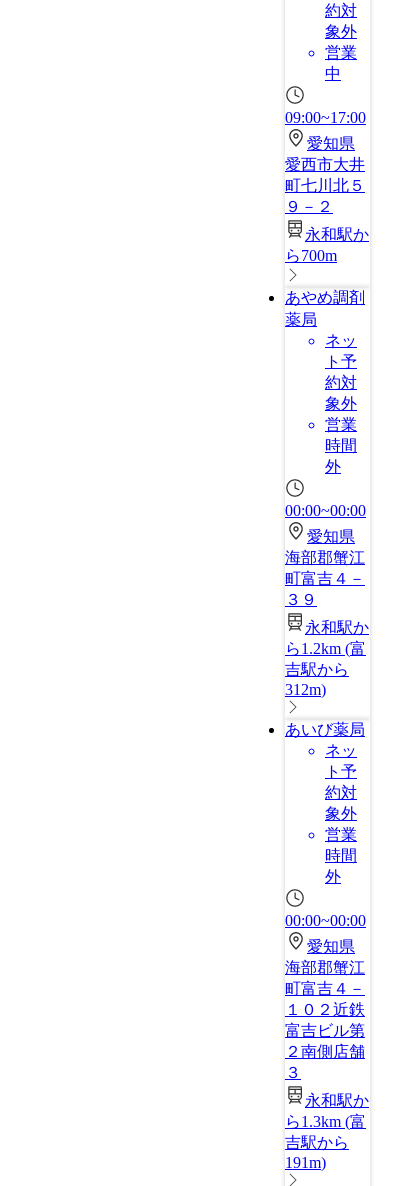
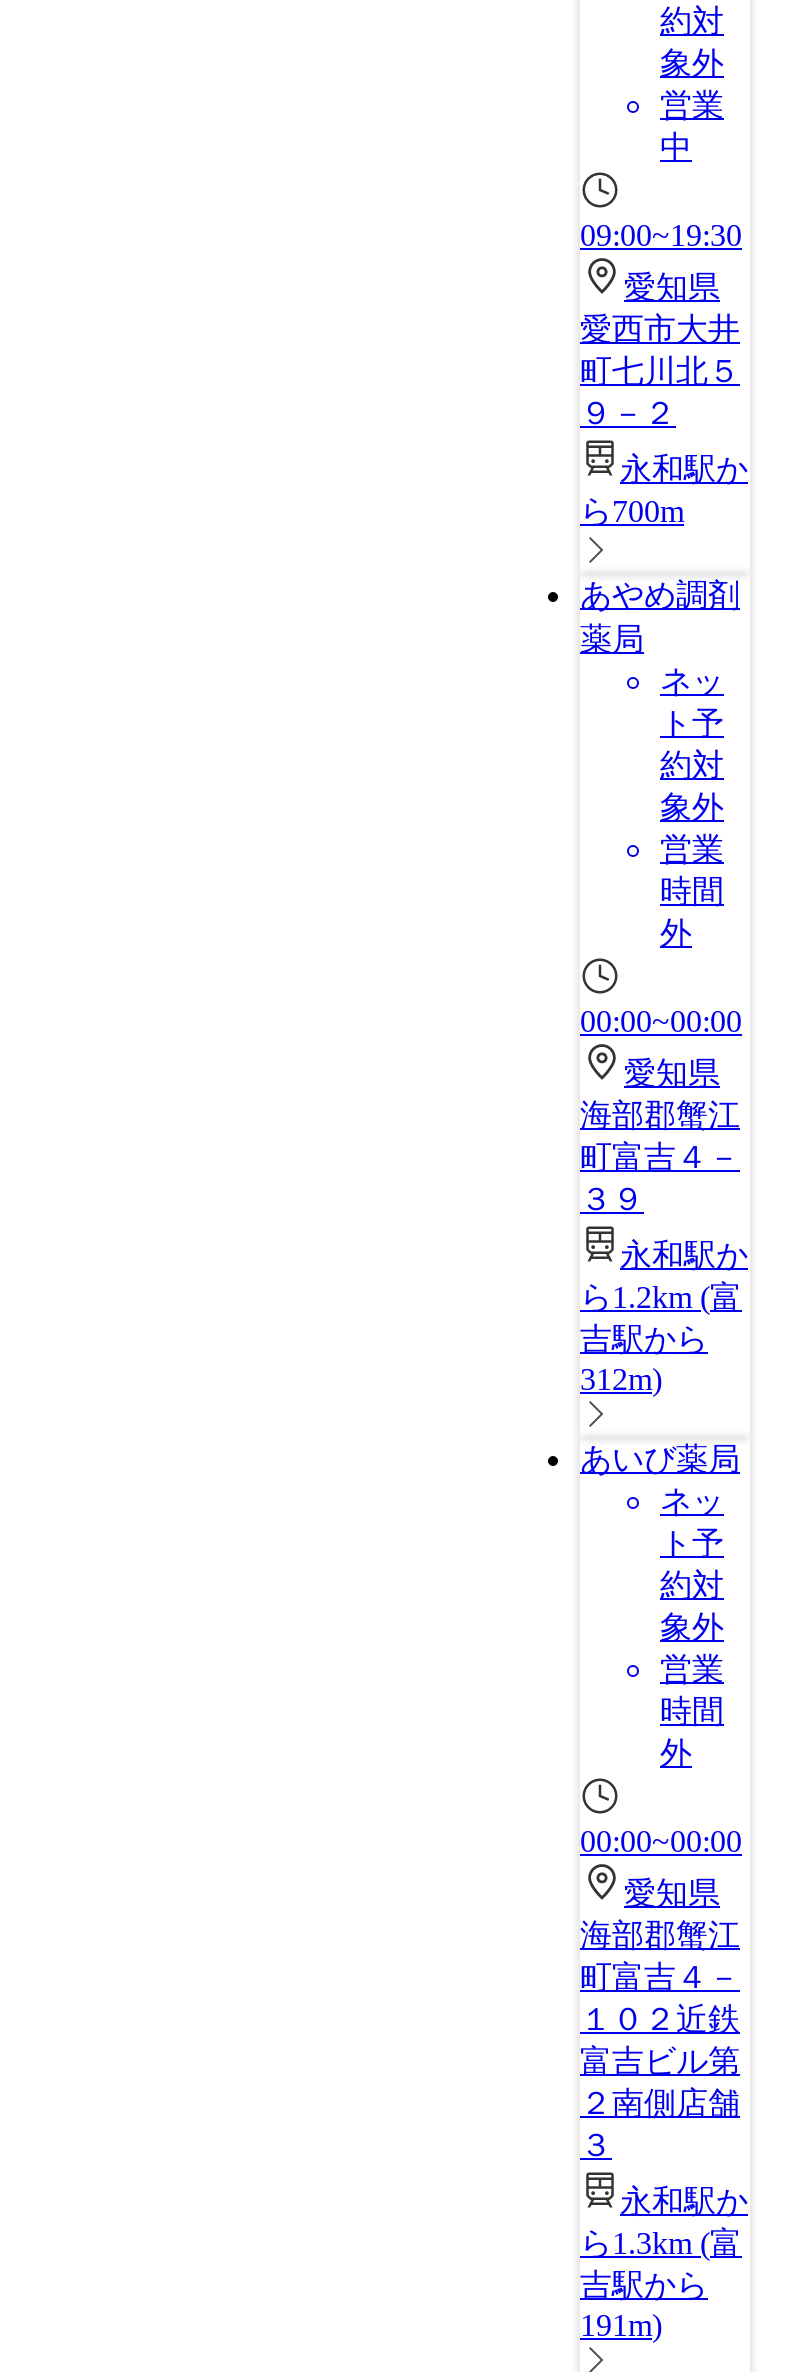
- 09:00~17:00
+ 09:00~19:30
